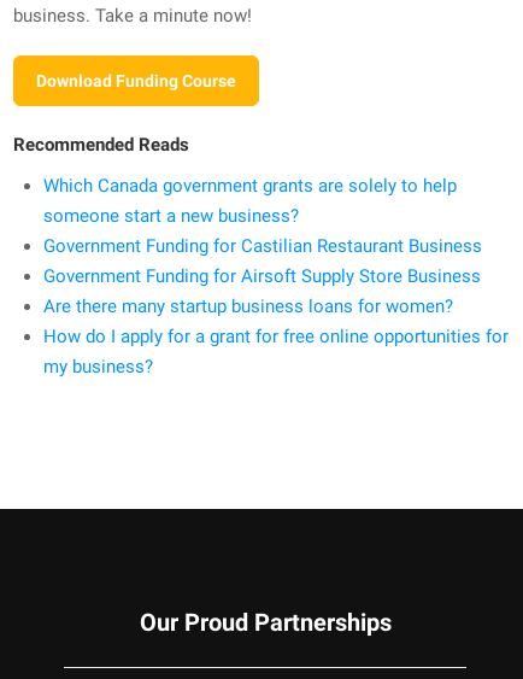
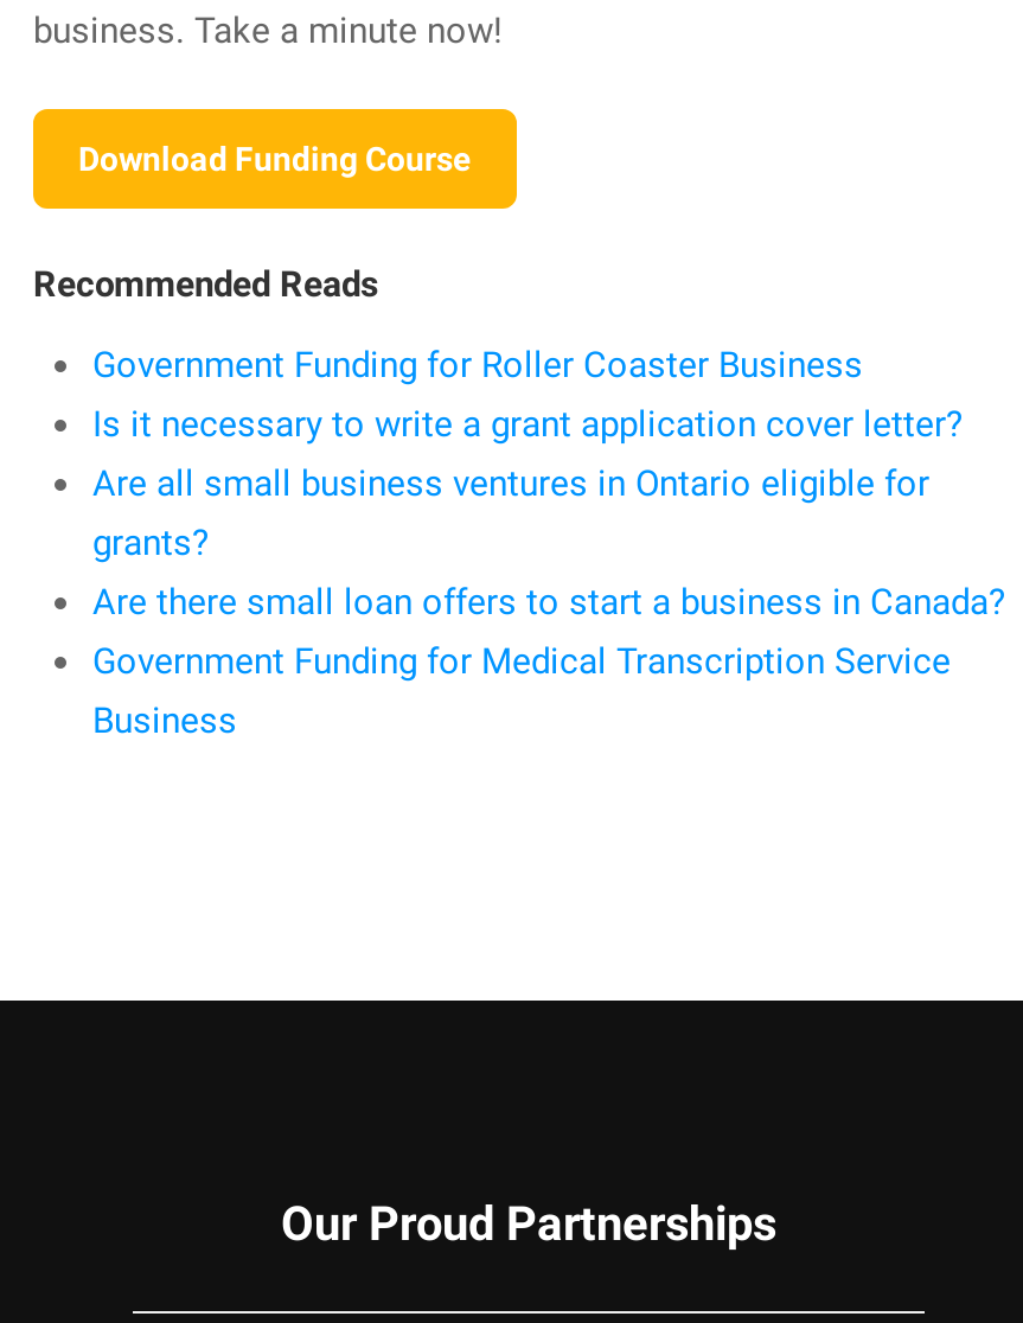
- Which Canada government grants are solely to help
- someone start a new business?
- Government Funding for Castilian Restaurant Business
- Government Funding for Airsoft Supply Store Business
- Are there many startup business loans for women?
- How do I apply for a grant for free online opportunities for
- my business?
+ Government Funding for Roller Coaster Business
+ Is it necessary to write a grant application cover letter?
+ Are all small business ventures in Ontario eligible for
+ grants?
+ Are there small loan offers to start a business in Canada?
+ Government Funding for Medical Transcription Service
+ Business
